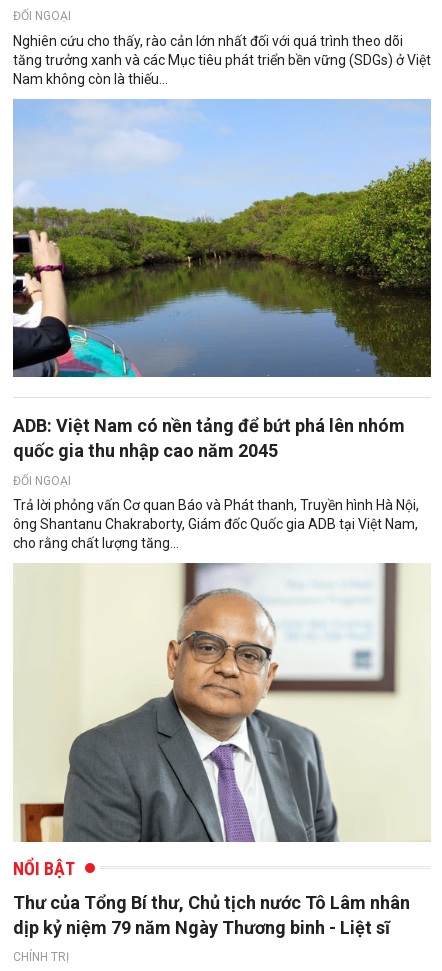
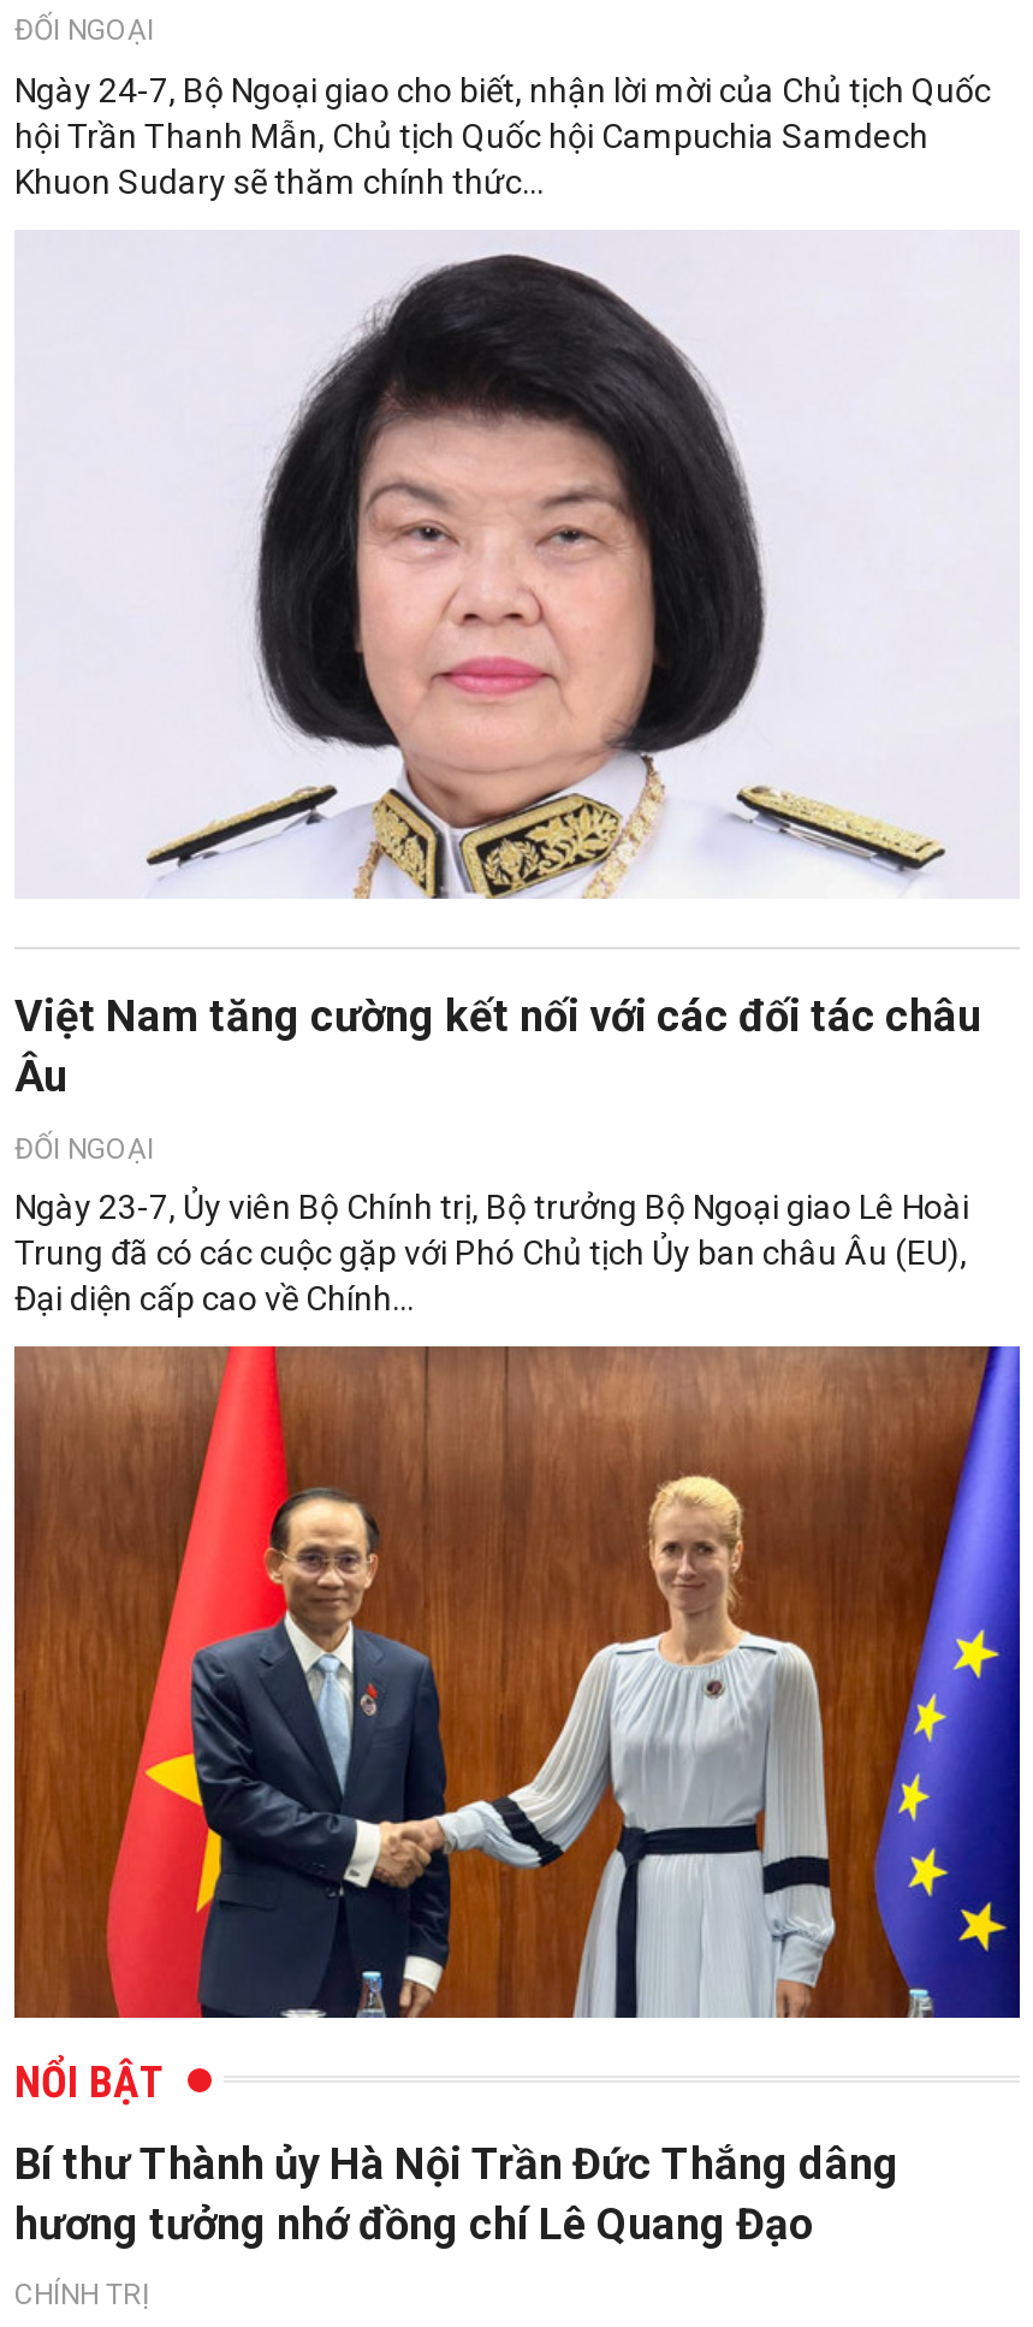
- Nghiên cứu cho thấy, rào cản lớn nhất đối với quá trình theo dõi
- tăng trưởng xanh và các Mục tiêu phát triển bền vững (SDGs) ở Việt
- Nam không còn là thiếu...
+ Ngày 24-7, Bộ Ngoại giao cho biết, nhận lời mời của Chủ tịch Quốc
+ hội Trần Thanh Mẫn, Chủ tịch Quốc hội Campuchia Samdech
+ Khuon Sudary sẽ thăm chính thức...

- [image]
- ADB: Việt Nam có nền tảng để bứt phá lên nhóm
- quốc gia thu nhập cao năm 2045
+ [image]
+ Việt Nam tăng cường kết nối với các đối tác châu
+ Âu

- Trả lời phỏng vấn Cơ quan Báo và Phát thanh, Truyền hình Hà Nội,
- ông Shantanu Chakraborty, Giám đốc Quốc gia ADB tại Việt Nam,
- cho rằng chất lượng tăng...
+ Ngày 23-7, Ủy viên Bộ Chính trị, Bộ trưởng Bộ Ngoại giao Lê Hoài
+ Trung đã có các cuộc gặp với Phó Chủ tịch Ủy ban châu Âu (EU),
+ Đại diện cấp cao về Chính...

- [image]
+ [image]

- Thư của Tổng Bí thư, Chủ tịch nước Tô Lâm nhân
- dịp kỷ niệm 79 năm Ngày Thương binh - Liệt sĩ
+ Bí thư Thành ủy Hà Nội Trần Đức Thắng dâng
+ hương tưởng nhớ đồng chí Lê Quang Đạo
